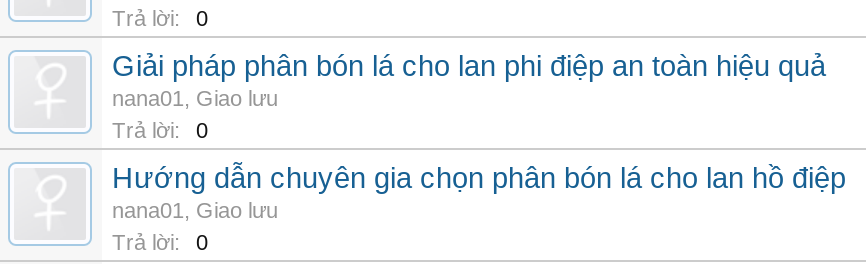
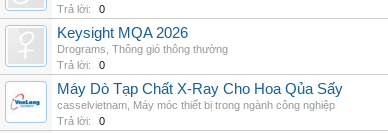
- Giải pháp phân bón lá cho lan phi điệp an toàn hiệu quả
- nana01, Giao lưu
+ Keysight MQA 2026
+ Drograms, Thông gió thông thường

+ [image]

- Hướng dẫn chuyên gia chọn phân bón lá cho lan hồ điệp
- nana01, Giao lưu
+ Máy Dò Tạp Chất X-Ray Cho Hoa Qủa Sấy
+ casselvietnam, Máy móc thiết bị trong ngành công nghiệp
